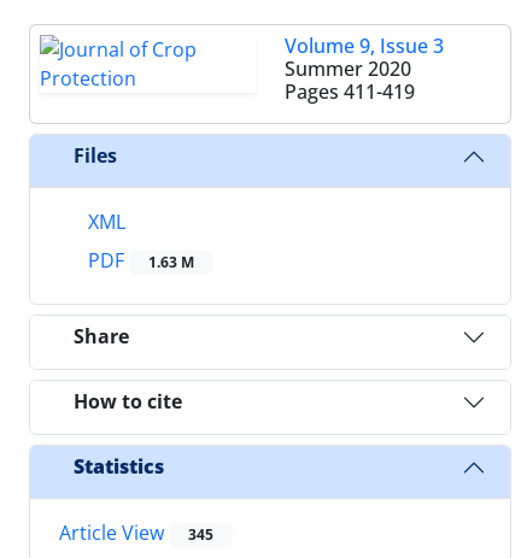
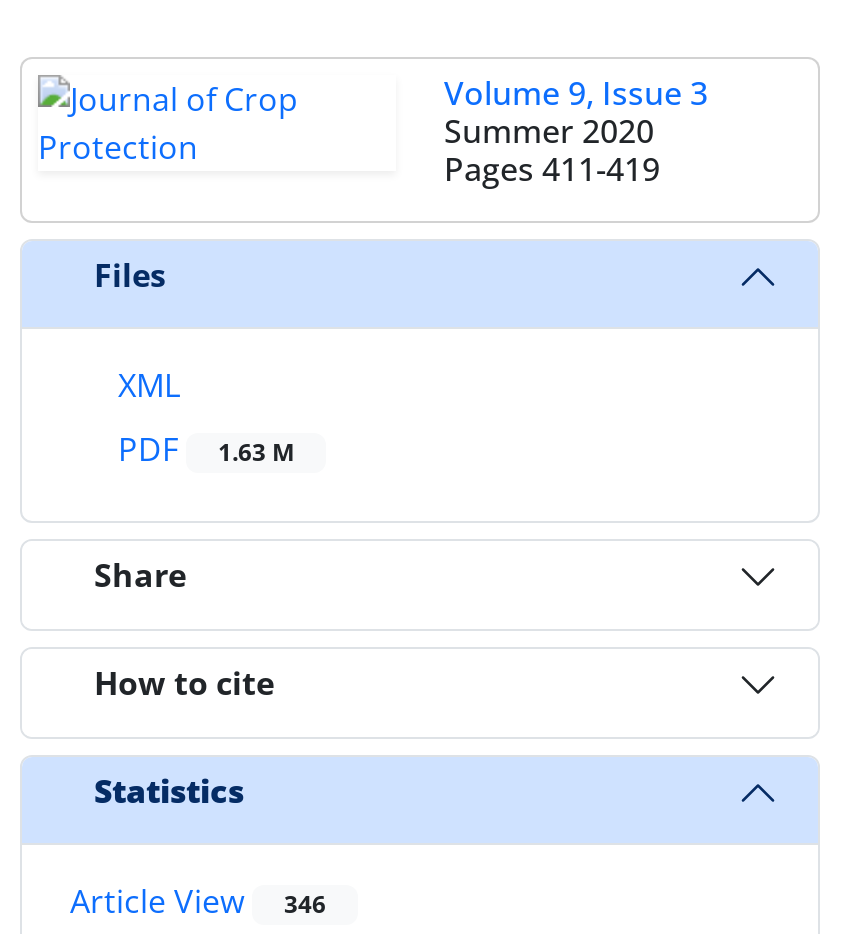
- Article View 345
+ Article View 346
